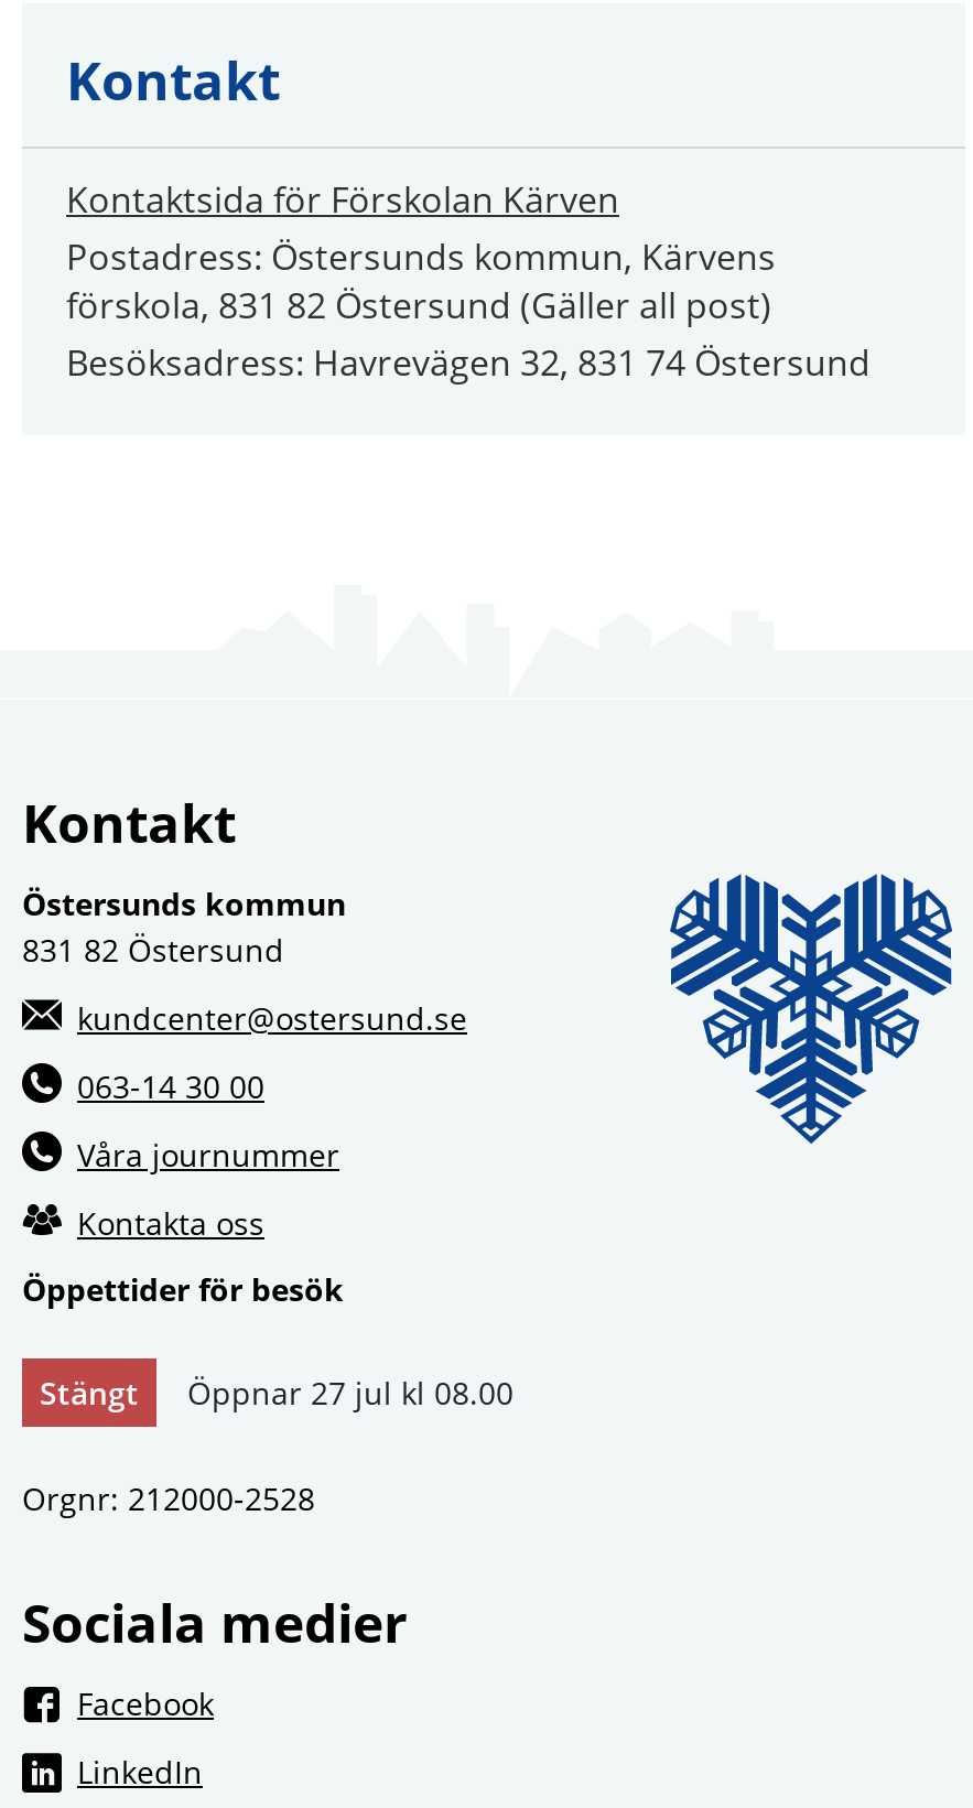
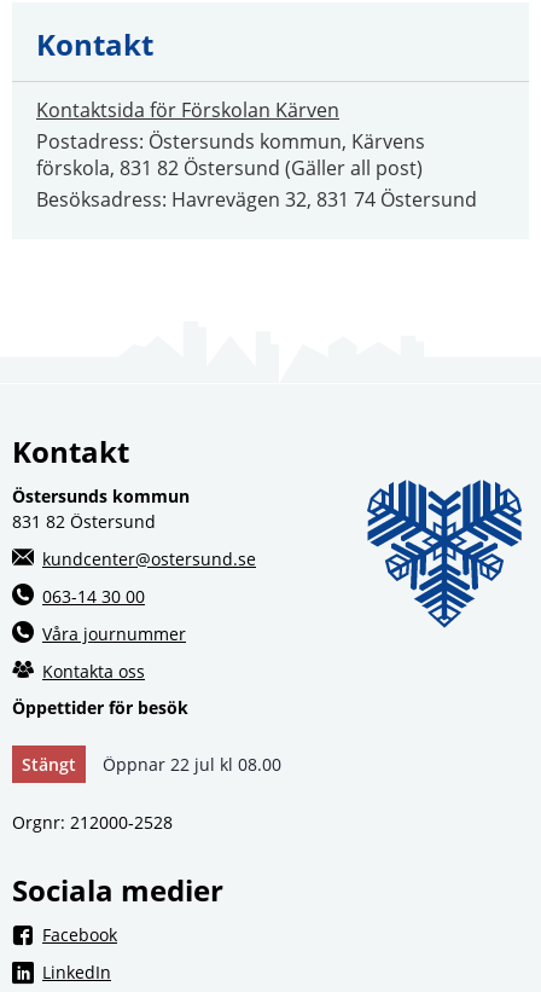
- Stängt Öppnar 27 jul kl 08.00
+ Stängt Öppnar 22 jul kl 08.00
